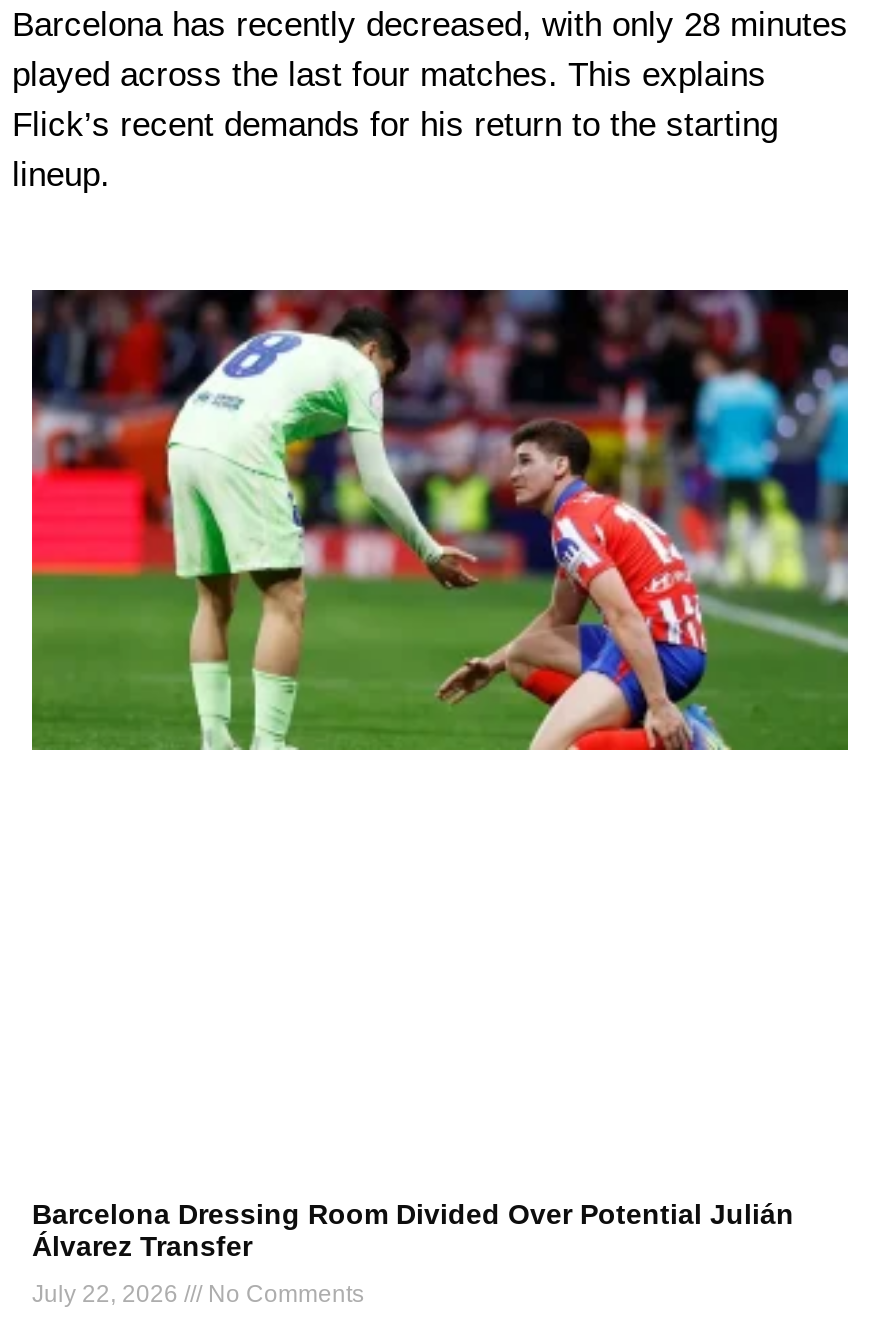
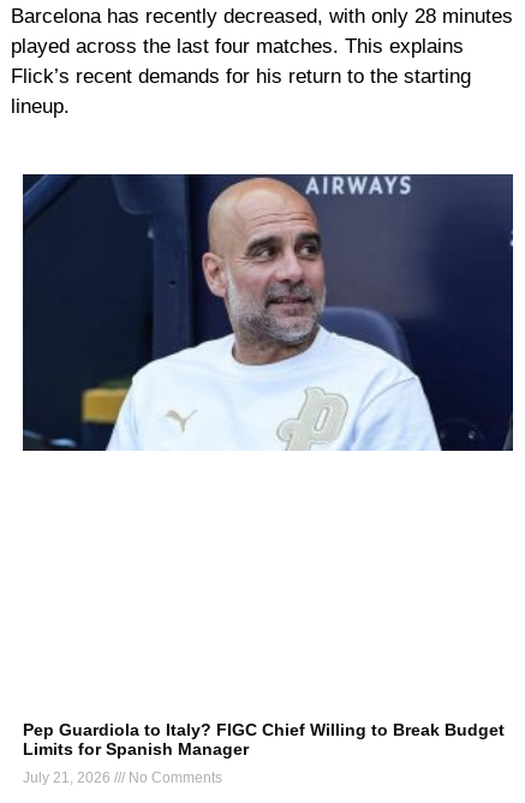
- [image]
+ [image]

- Barcelona Dressing Room Divided Over Potential Julián
- Álvarez Transfer
+ Pep Guardiola to Italy? FIGC Chief Willing to Break Budget
+ Limits for Spanish Manager

- July 22, 2026 No Comments
+ July 21, 2026 No Comments
